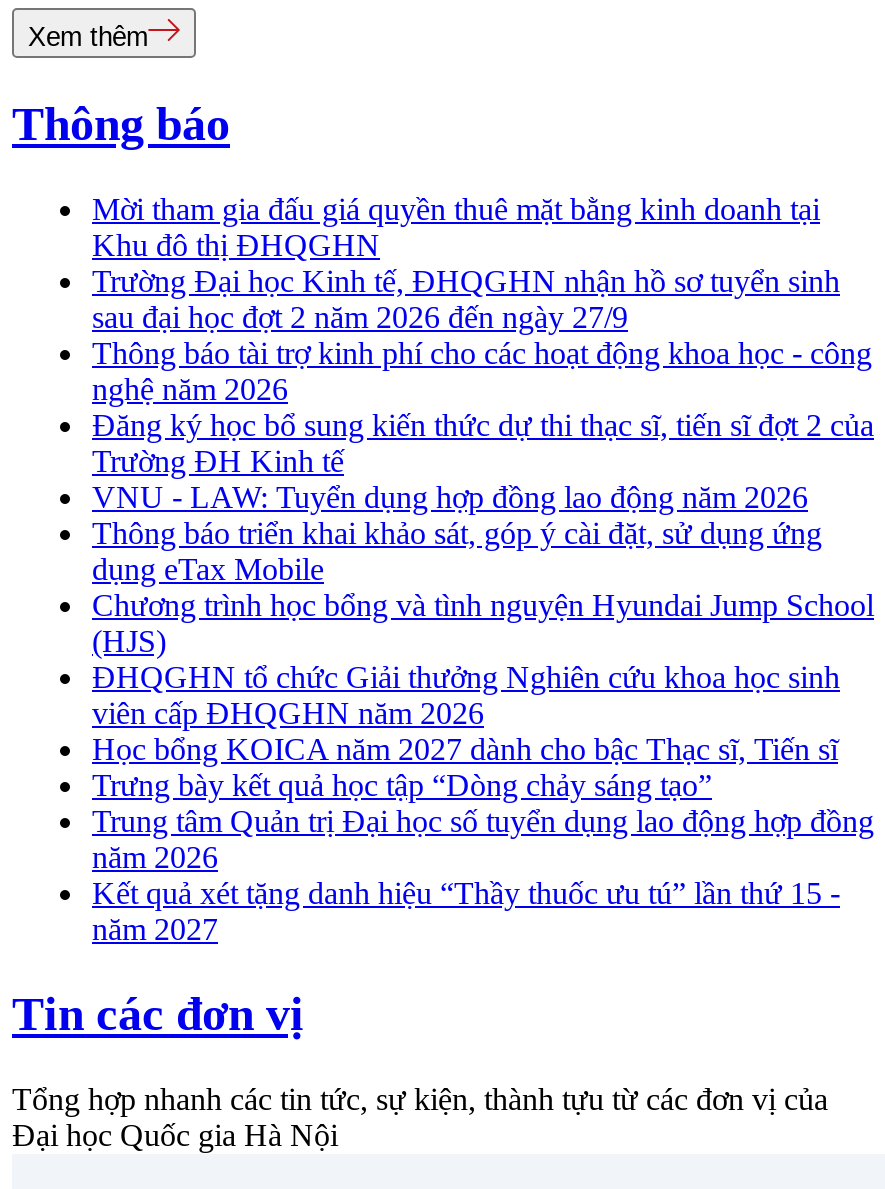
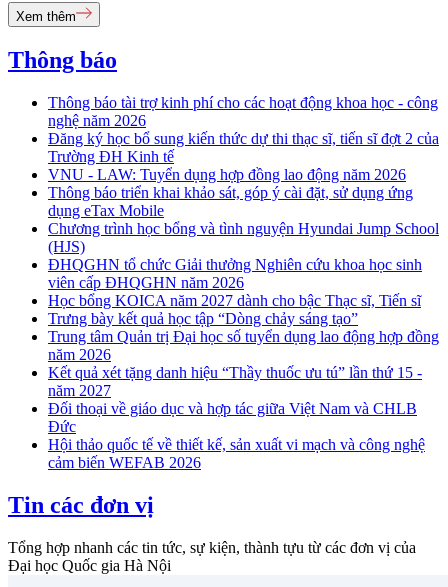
- Mời tham gia đấu giá quyền thuê mặt bằng kinh doanh tại
- Khu đô thị ĐHQGHN
- Trường Đại học Kinh tế, ĐHQGHN nhận hồ sơ tuyển sinh
- sau đại học đợt 2 năm 2026 đến ngày 27/9

moved up: Thông báo tài trợ kinh phí cho các hoạt động khoa học - công | nghệ năm 2026 | Đăng ký học bổ sung kiến thức dự thi thạc sĩ, tiến sĩ đợt 2 của | ... | Kết quả xét tặng danh hiệu “Thầy thuốc ưu tú” lần thứ 15 - | năm 2027

+ Đối thoại về giáo dục và hợp tác giữa Việt Nam và CHLB
+ Đức
+ Hội thảo quốc tế về thiết kế, sản xuất vi mạch và công nghệ
+ cảm biến WEFAB 2026
